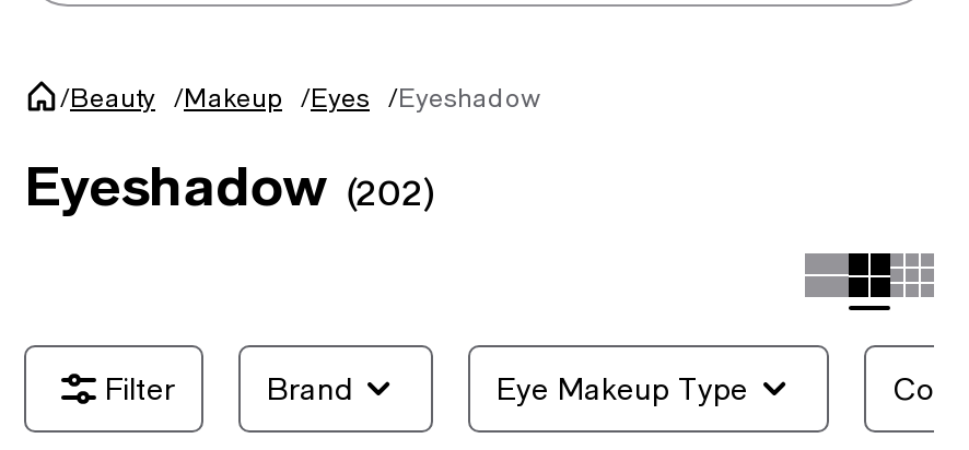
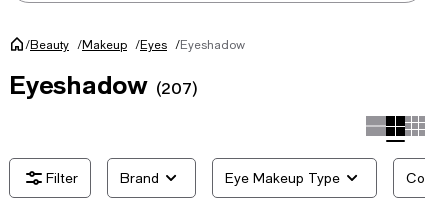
- Eyeshadow (202)
+ Eyeshadow (207)
